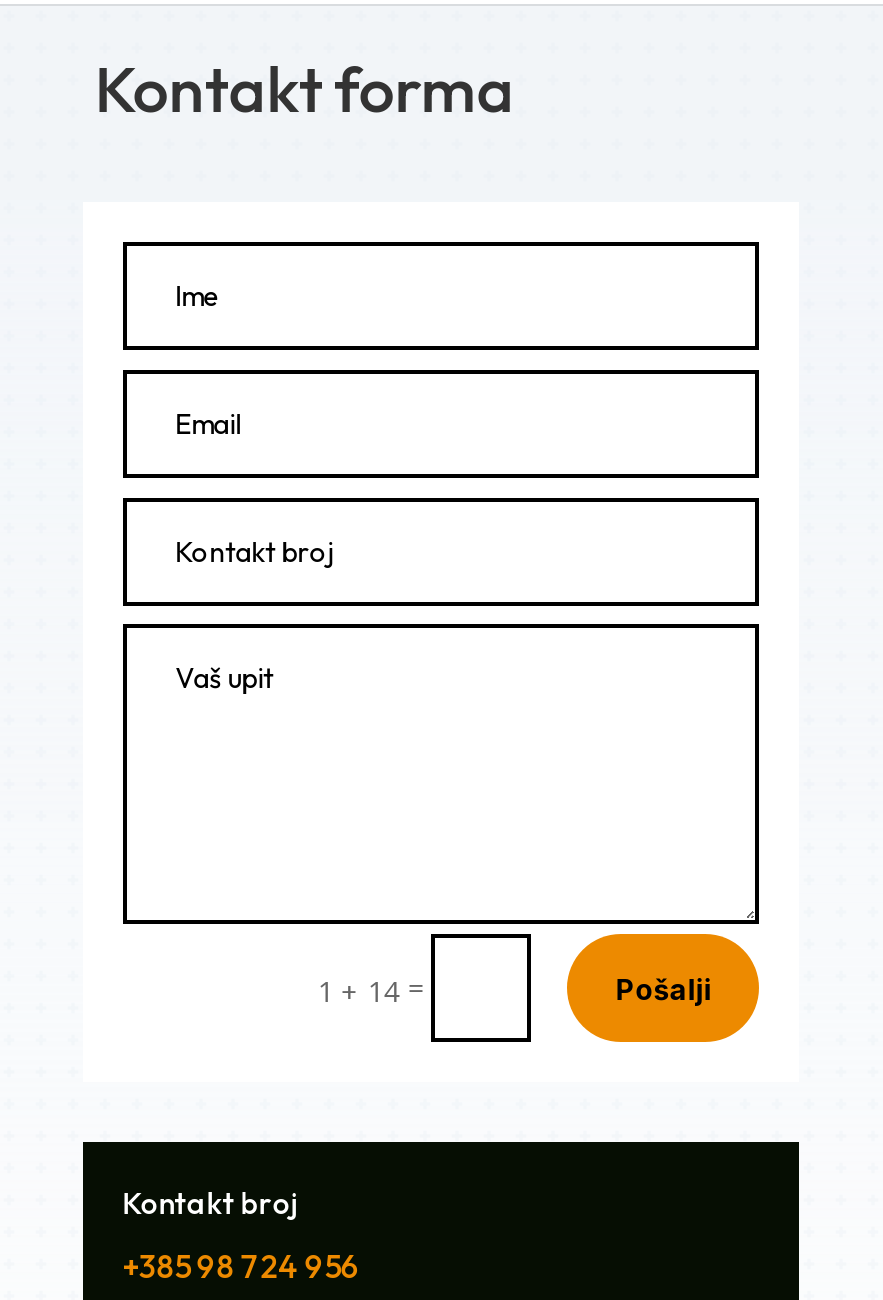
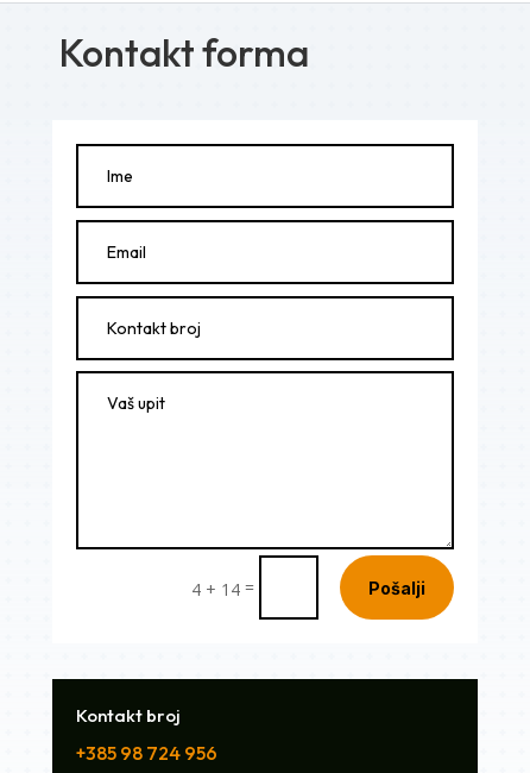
- 1 + 14 =
+ 4 + 14 =
